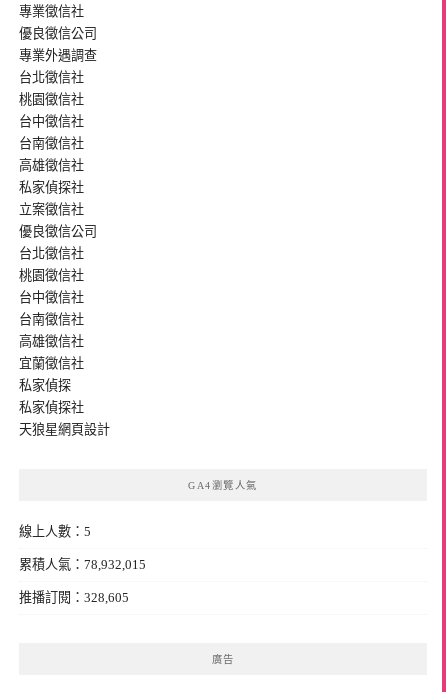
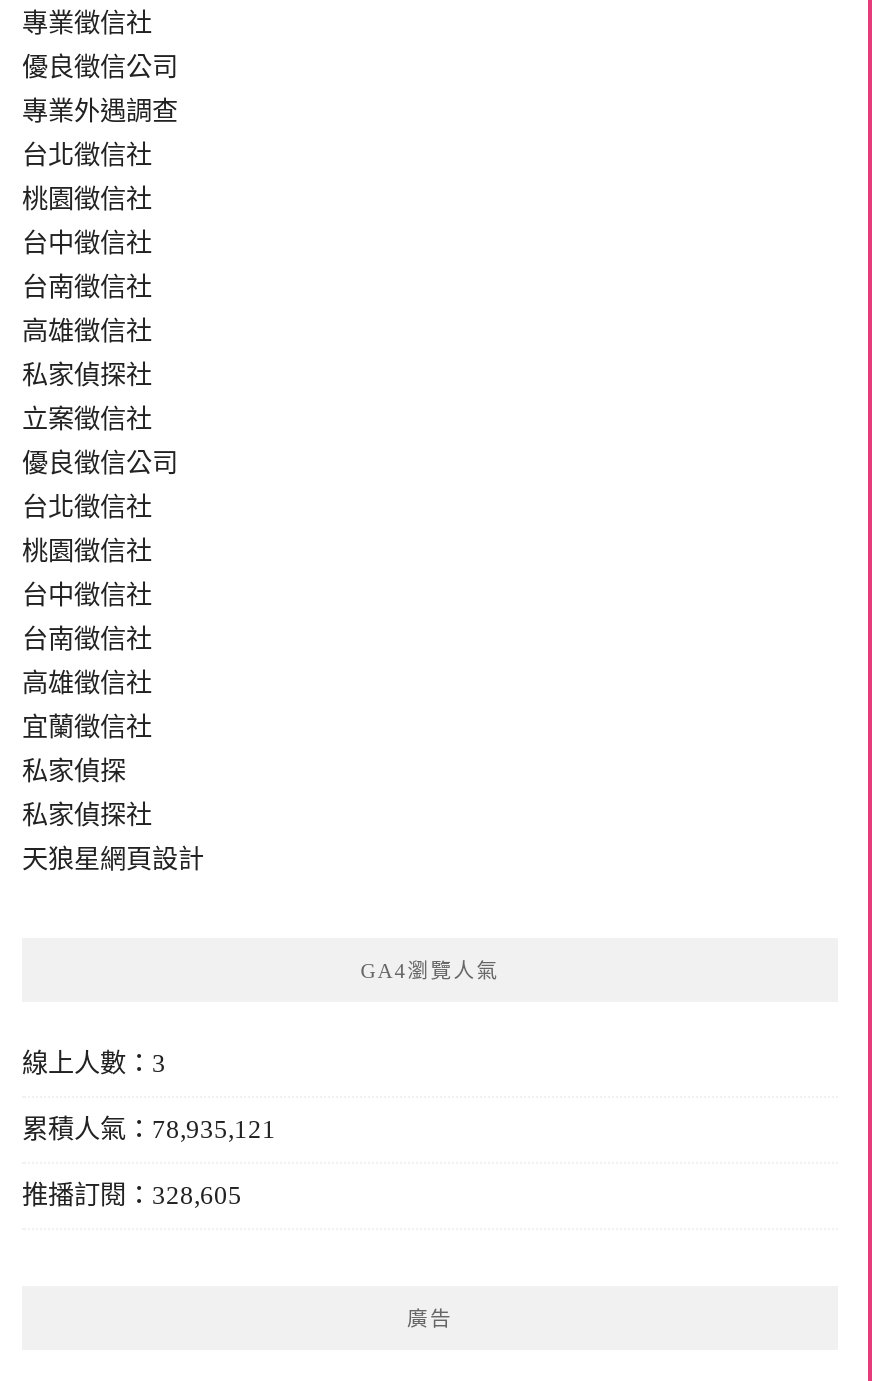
- 線上人數：5
+ 線上人數：3

- 累積人氣：78,932,015
+ 累積人氣：78,935,121
